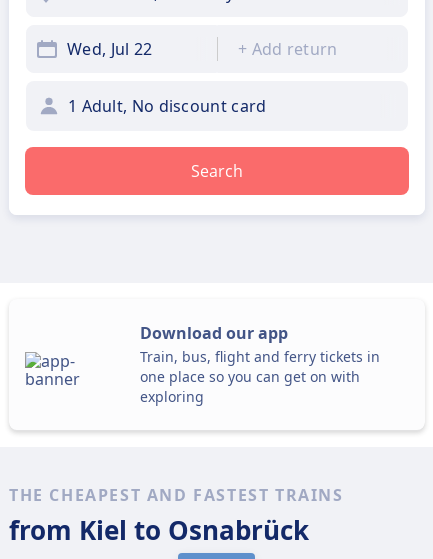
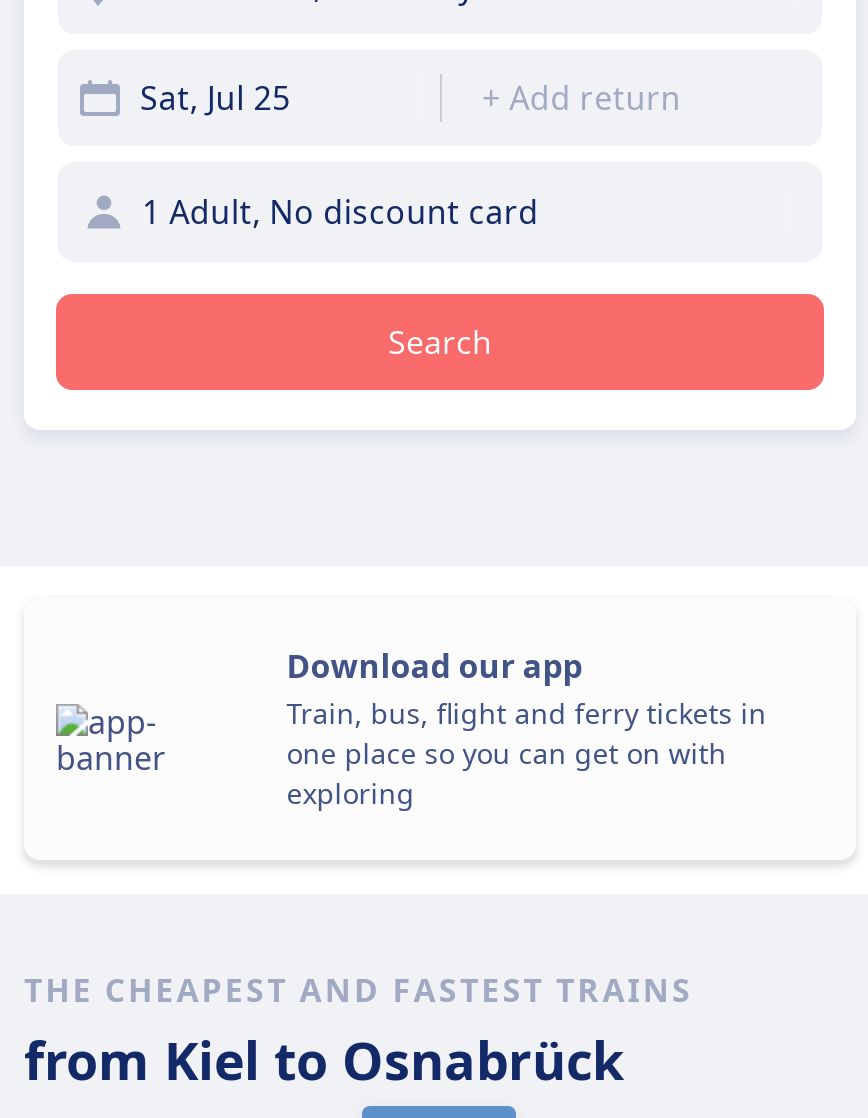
- Wed, Jul 22
+ Sat, Jul 25
